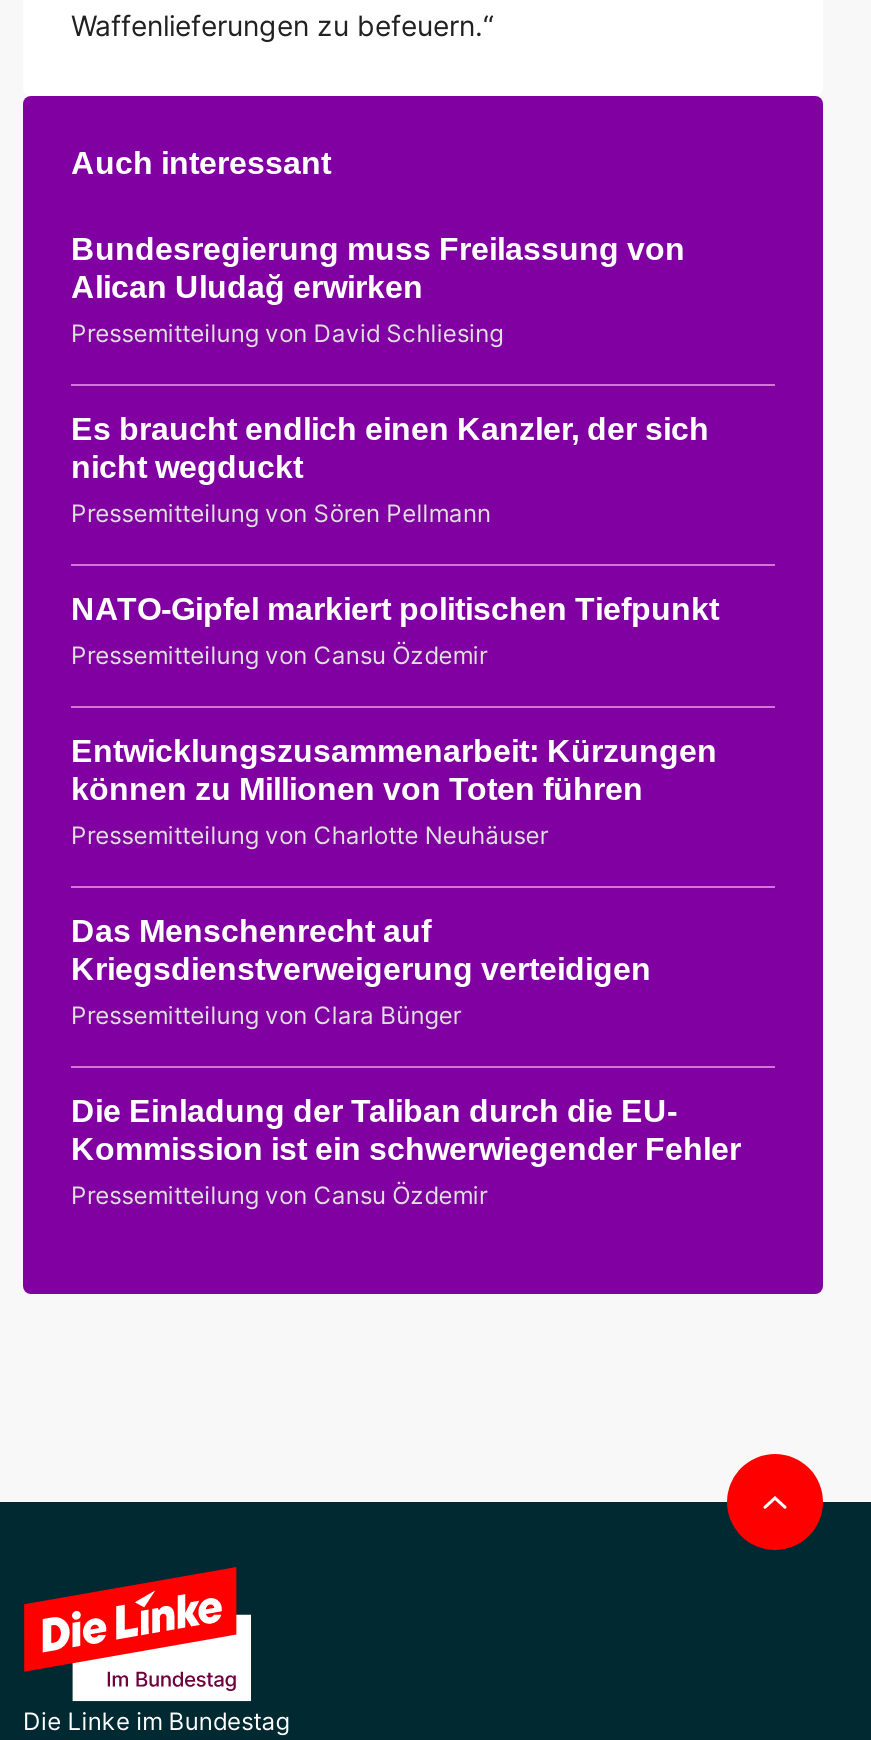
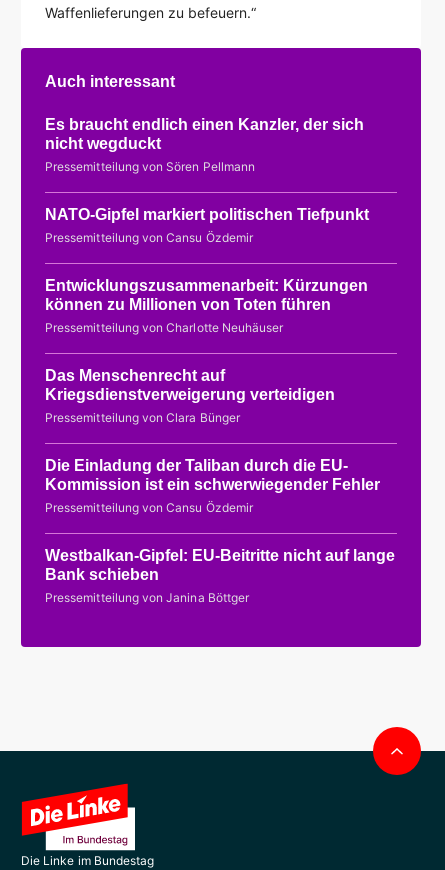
- Bundesregierung muss Freilassung von
- Alican Uludağ erwirken
- Pressemitteilung von David Schliesing

moved up: Es braucht endlich einen Kanzler, der sich | nicht wegduckt | Pressemitteilung von Sören Pellmann | ... | Kommission ist ein schwerwiegender Fehler | Pressemitteilung von Cansu Özdemir

+ Westbalkan-Gipfel: EU-Beitritte nicht auf lange
+ Bank schieben
+ Pressemitteilung von Janina Böttger
